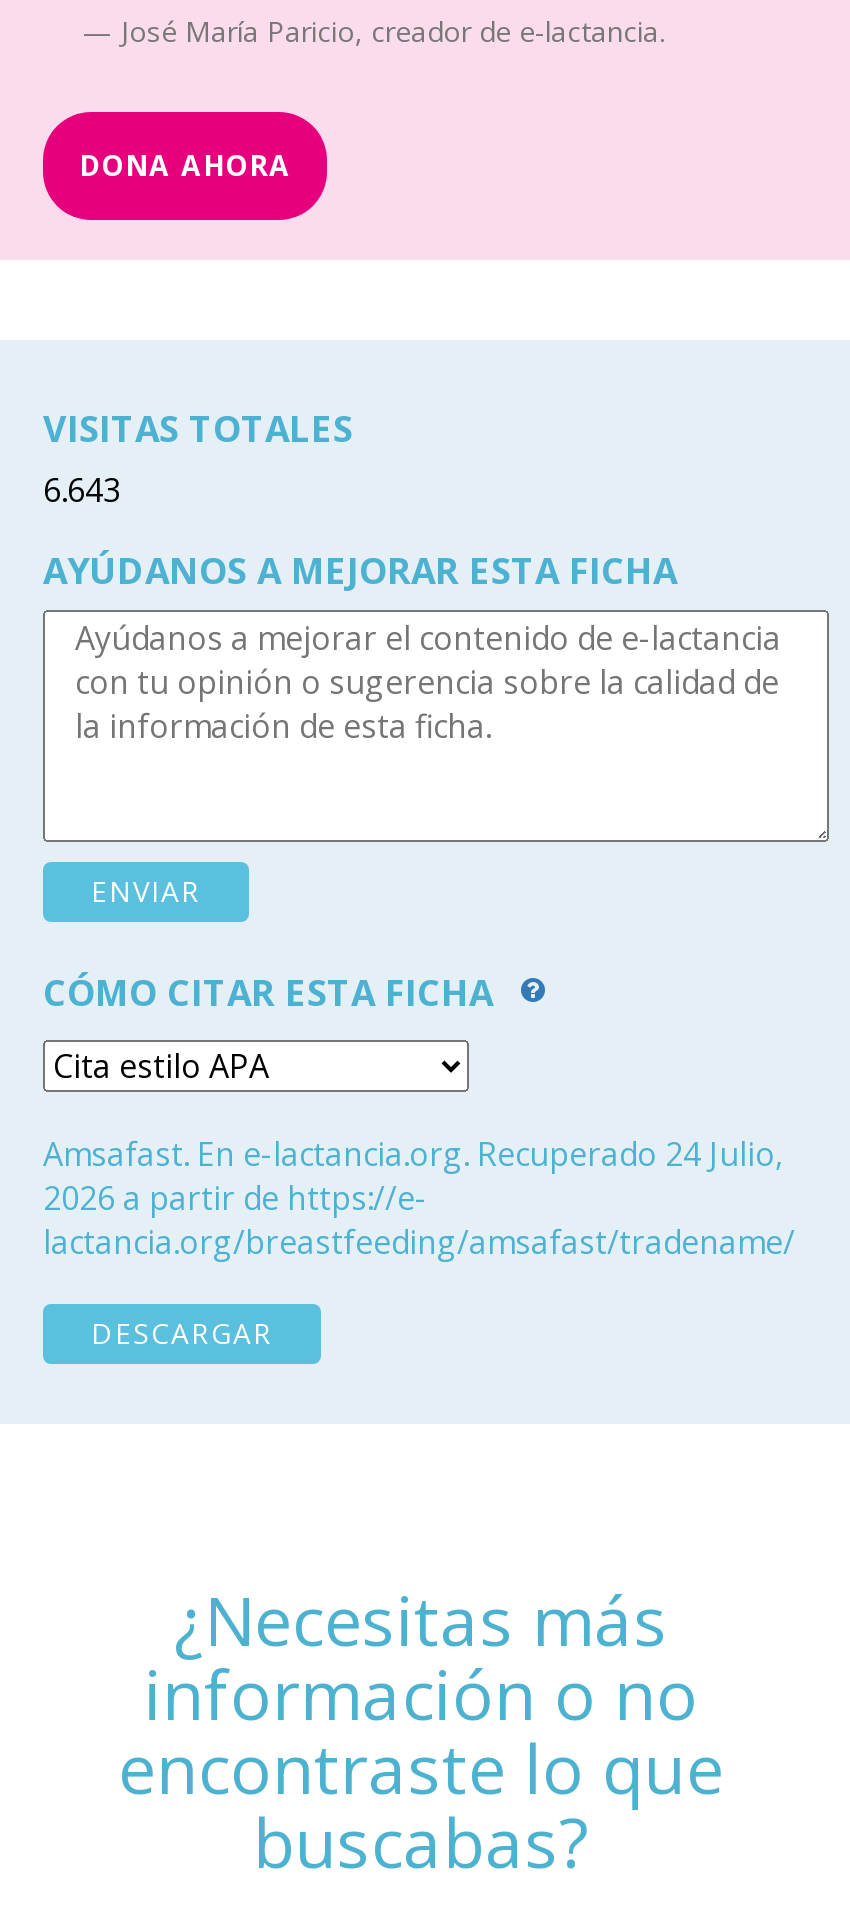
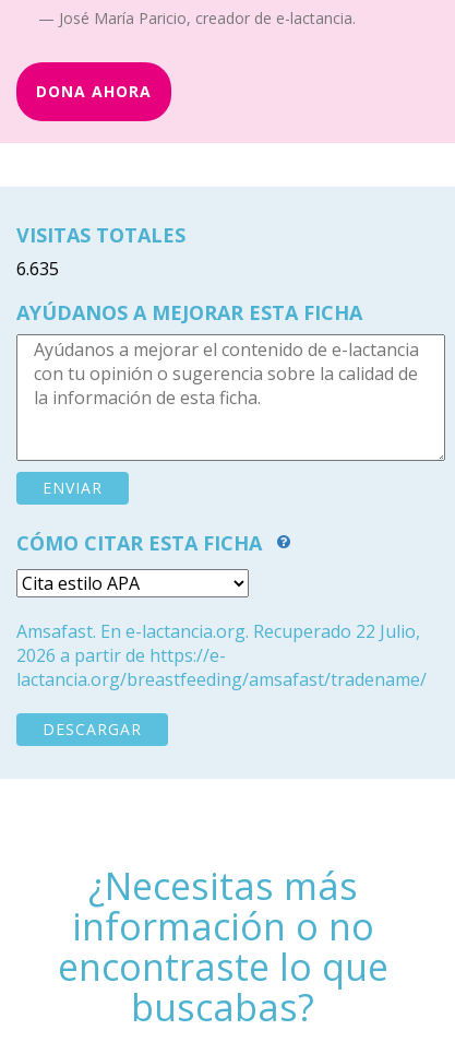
- 6.643
+ 6.635

- Amsafast. En e-lactancia.org. Recuperado 24 Julio,
+ Amsafast. En e-lactancia.org. Recuperado 22 Julio,
